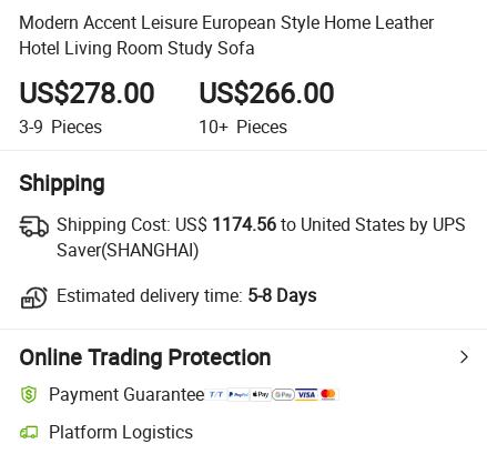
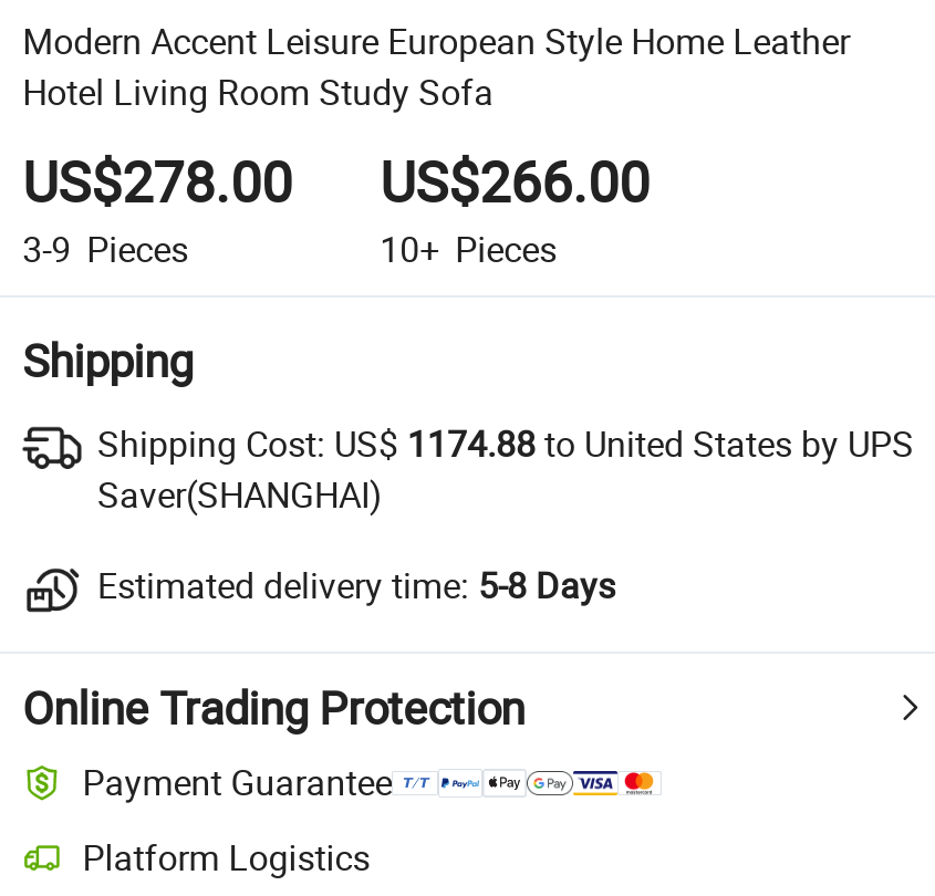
- Shipping Cost: US$1174.56 to United States by UPS
+ Shipping Cost: US$1174.88 to United States by UPS
